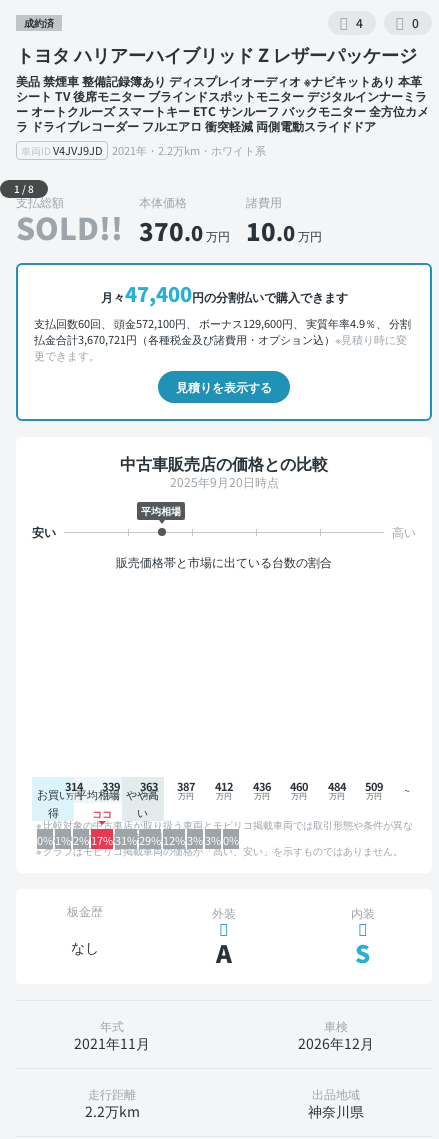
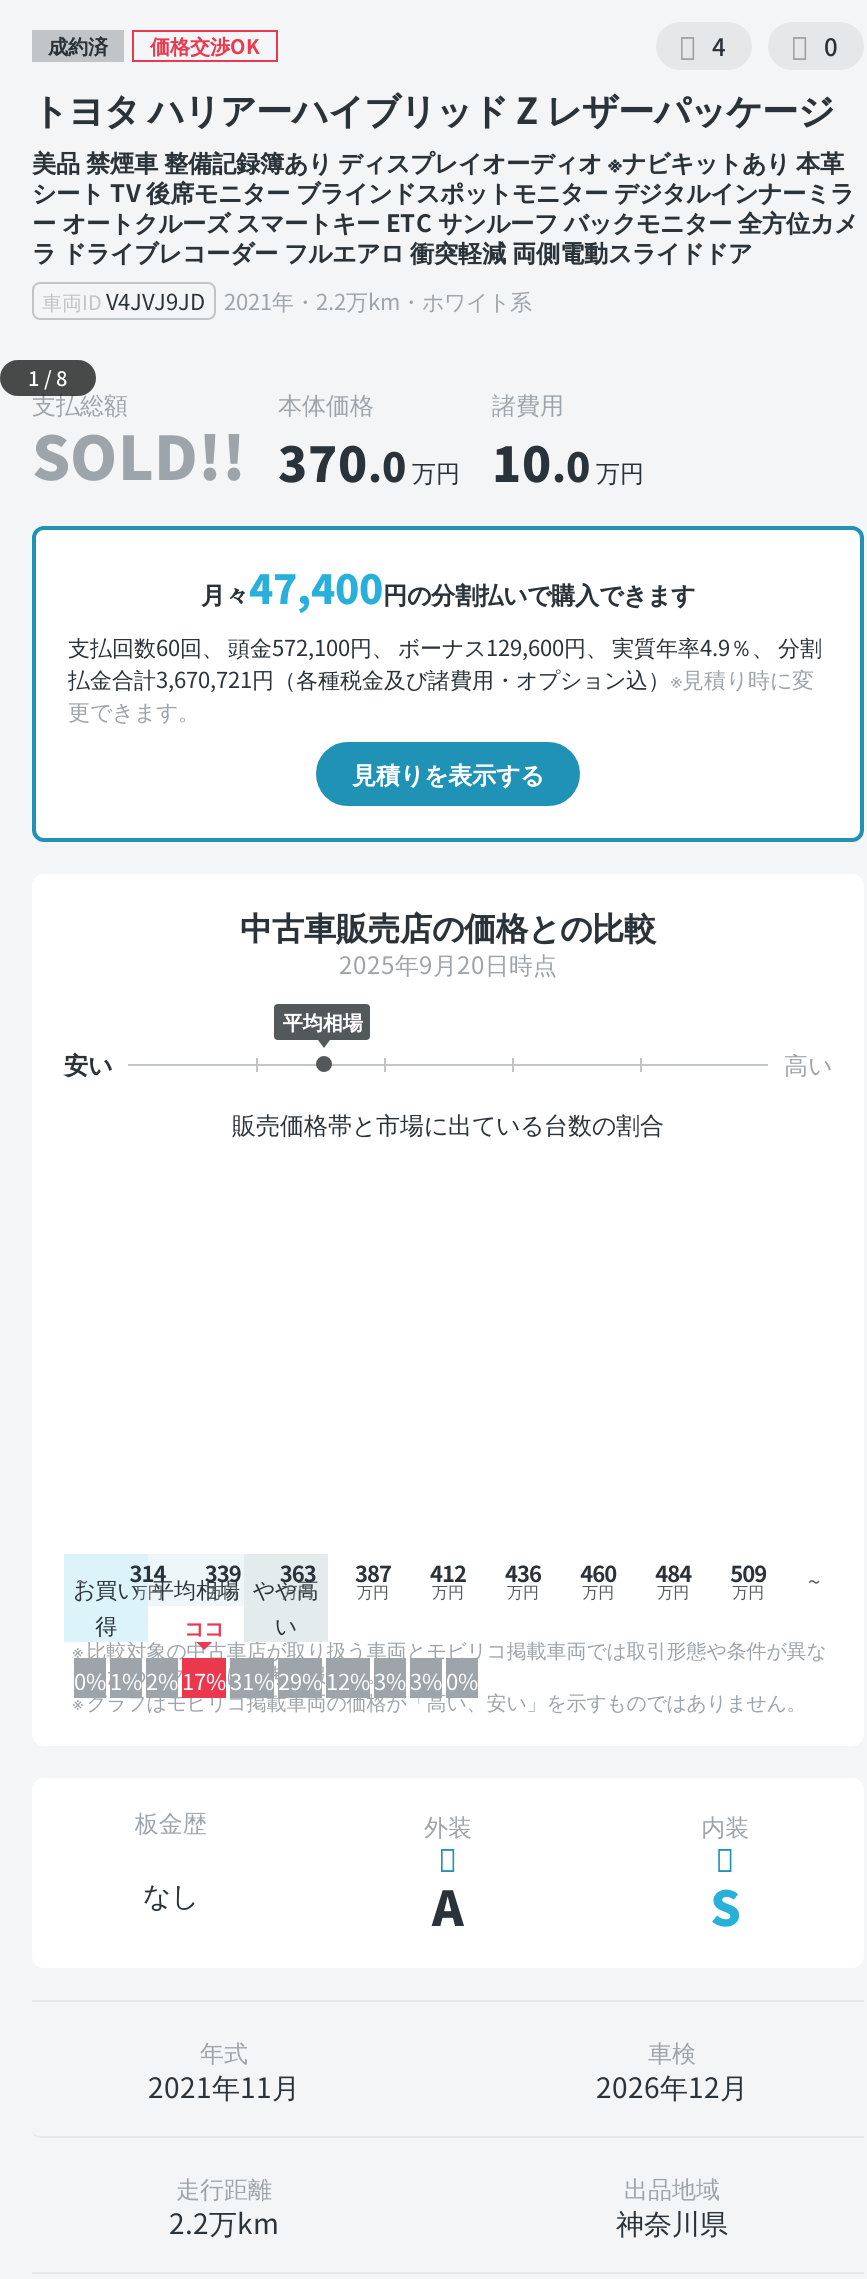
+ 価格交渉OK
